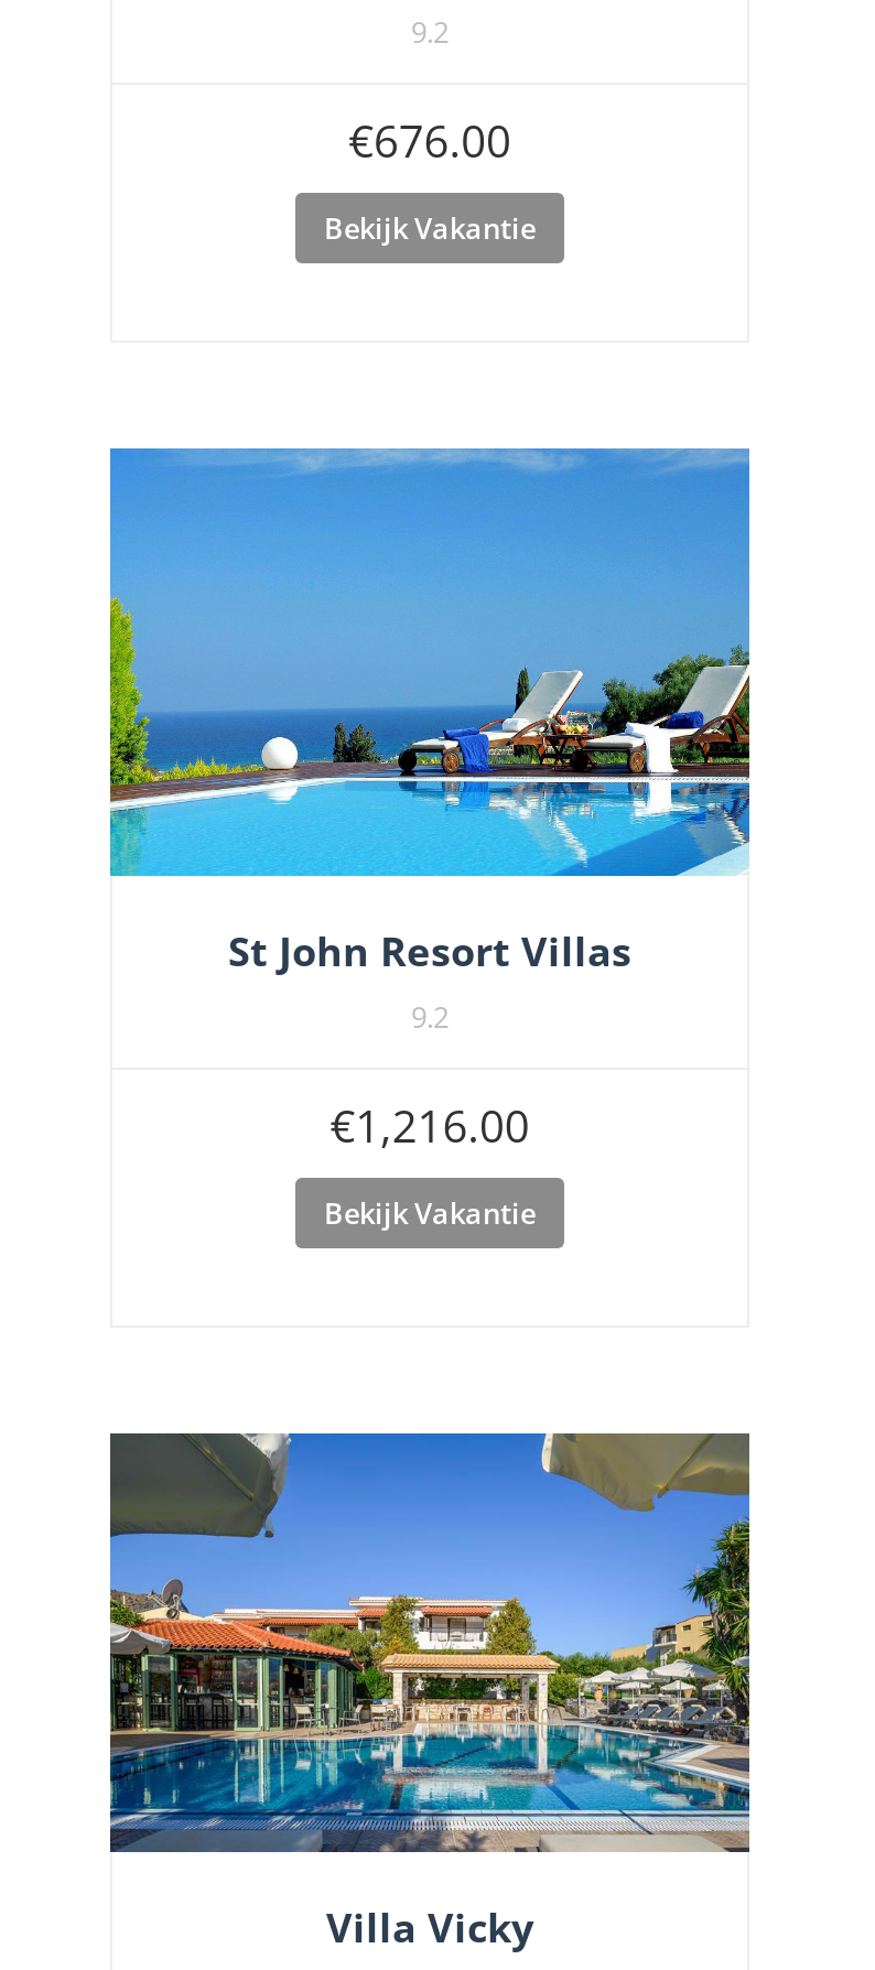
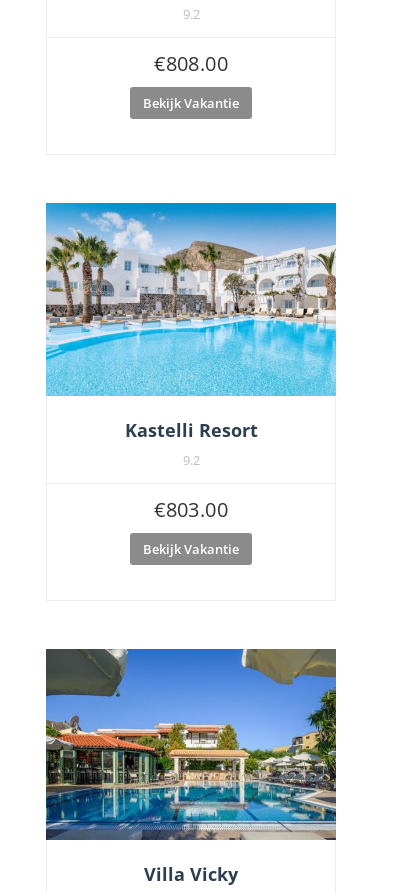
- €676.00
+ €808.00

- [image]
- St John Resort Villas
+ [image]
+ Kastelli Resort

- €1,216.00
+ €803.00
